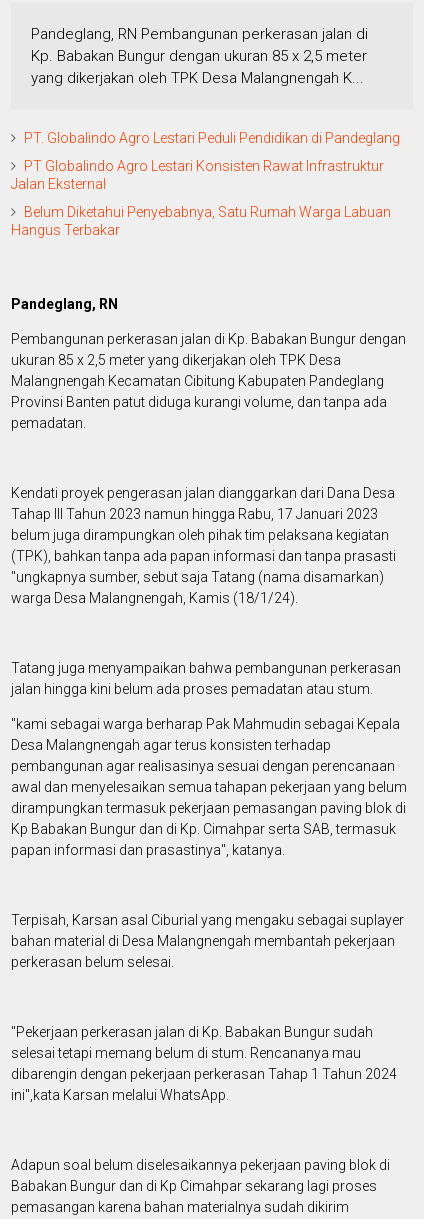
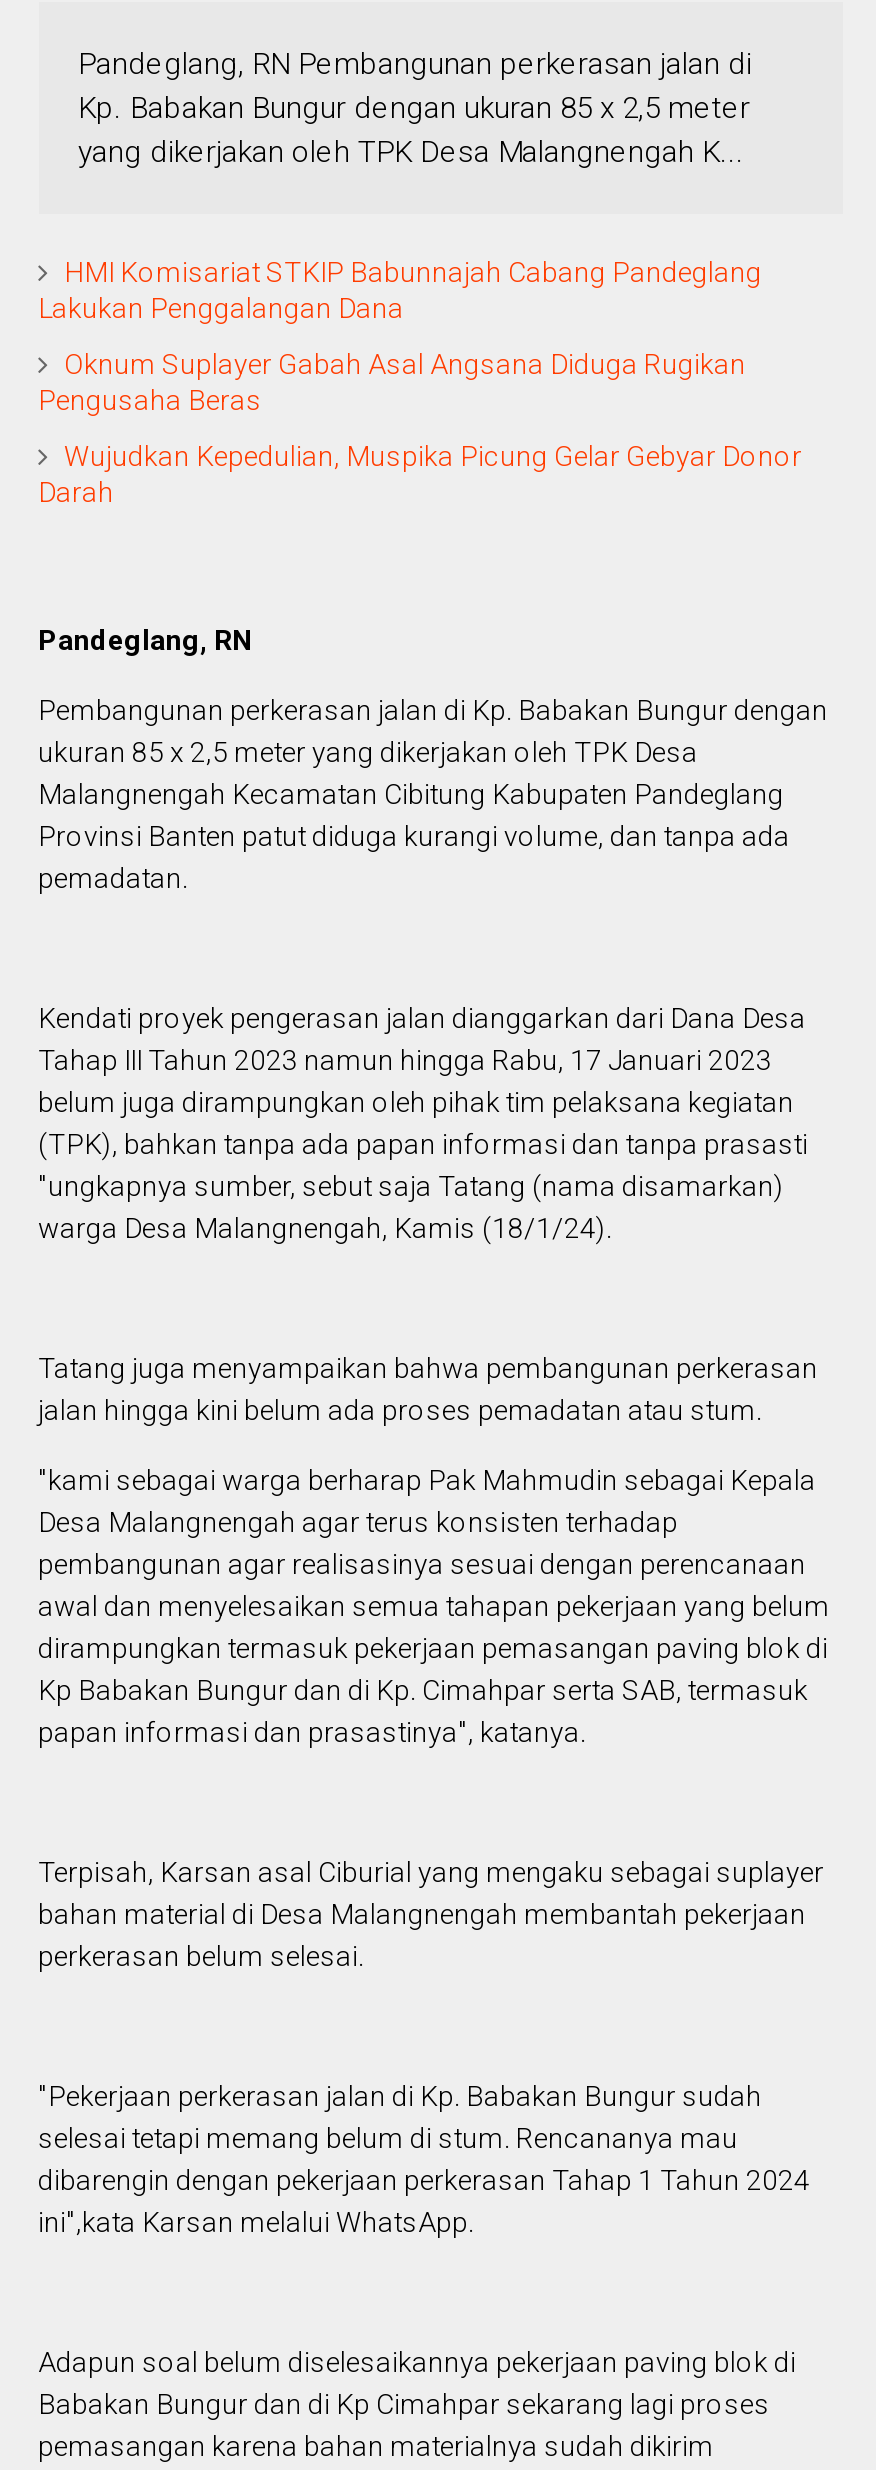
- PT. Globalindo Agro Lestari Peduli Pendidikan di Pandeglang
+ HMI Komisariat STKIP Babunnajah Cabang Pandeglang
+ Lakukan Penggalangan Dana

- PT Globalindo Agro Lestari Konsisten Rawat Infrastruktur
- Jalan Eksternal
+ Oknum Suplayer Gabah Asal Angsana Diduga Rugikan
+ Pengusaha Beras

- Belum Diketahui Penyebabnya, Satu Rumah Warga Labuan
- Hangus Terbakar
+ Wujudkan Kepedulian, Muspika Picung Gelar Gebyar Donor
+ Darah
